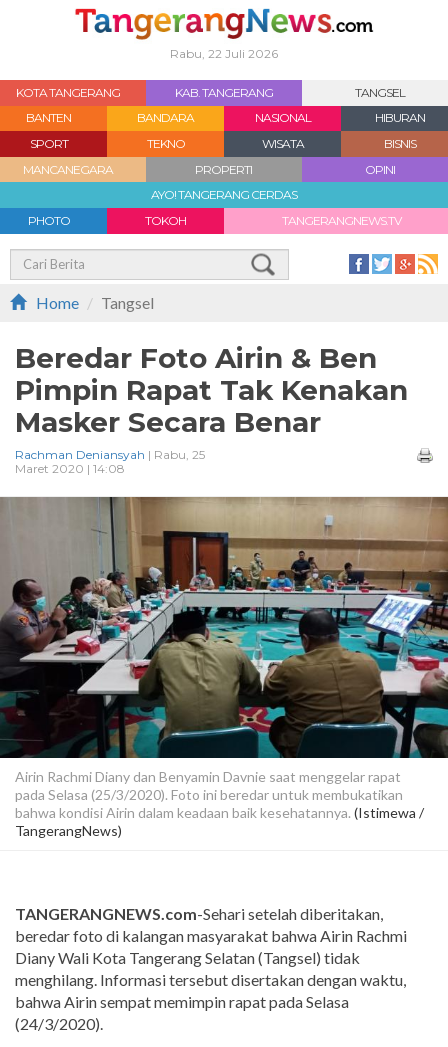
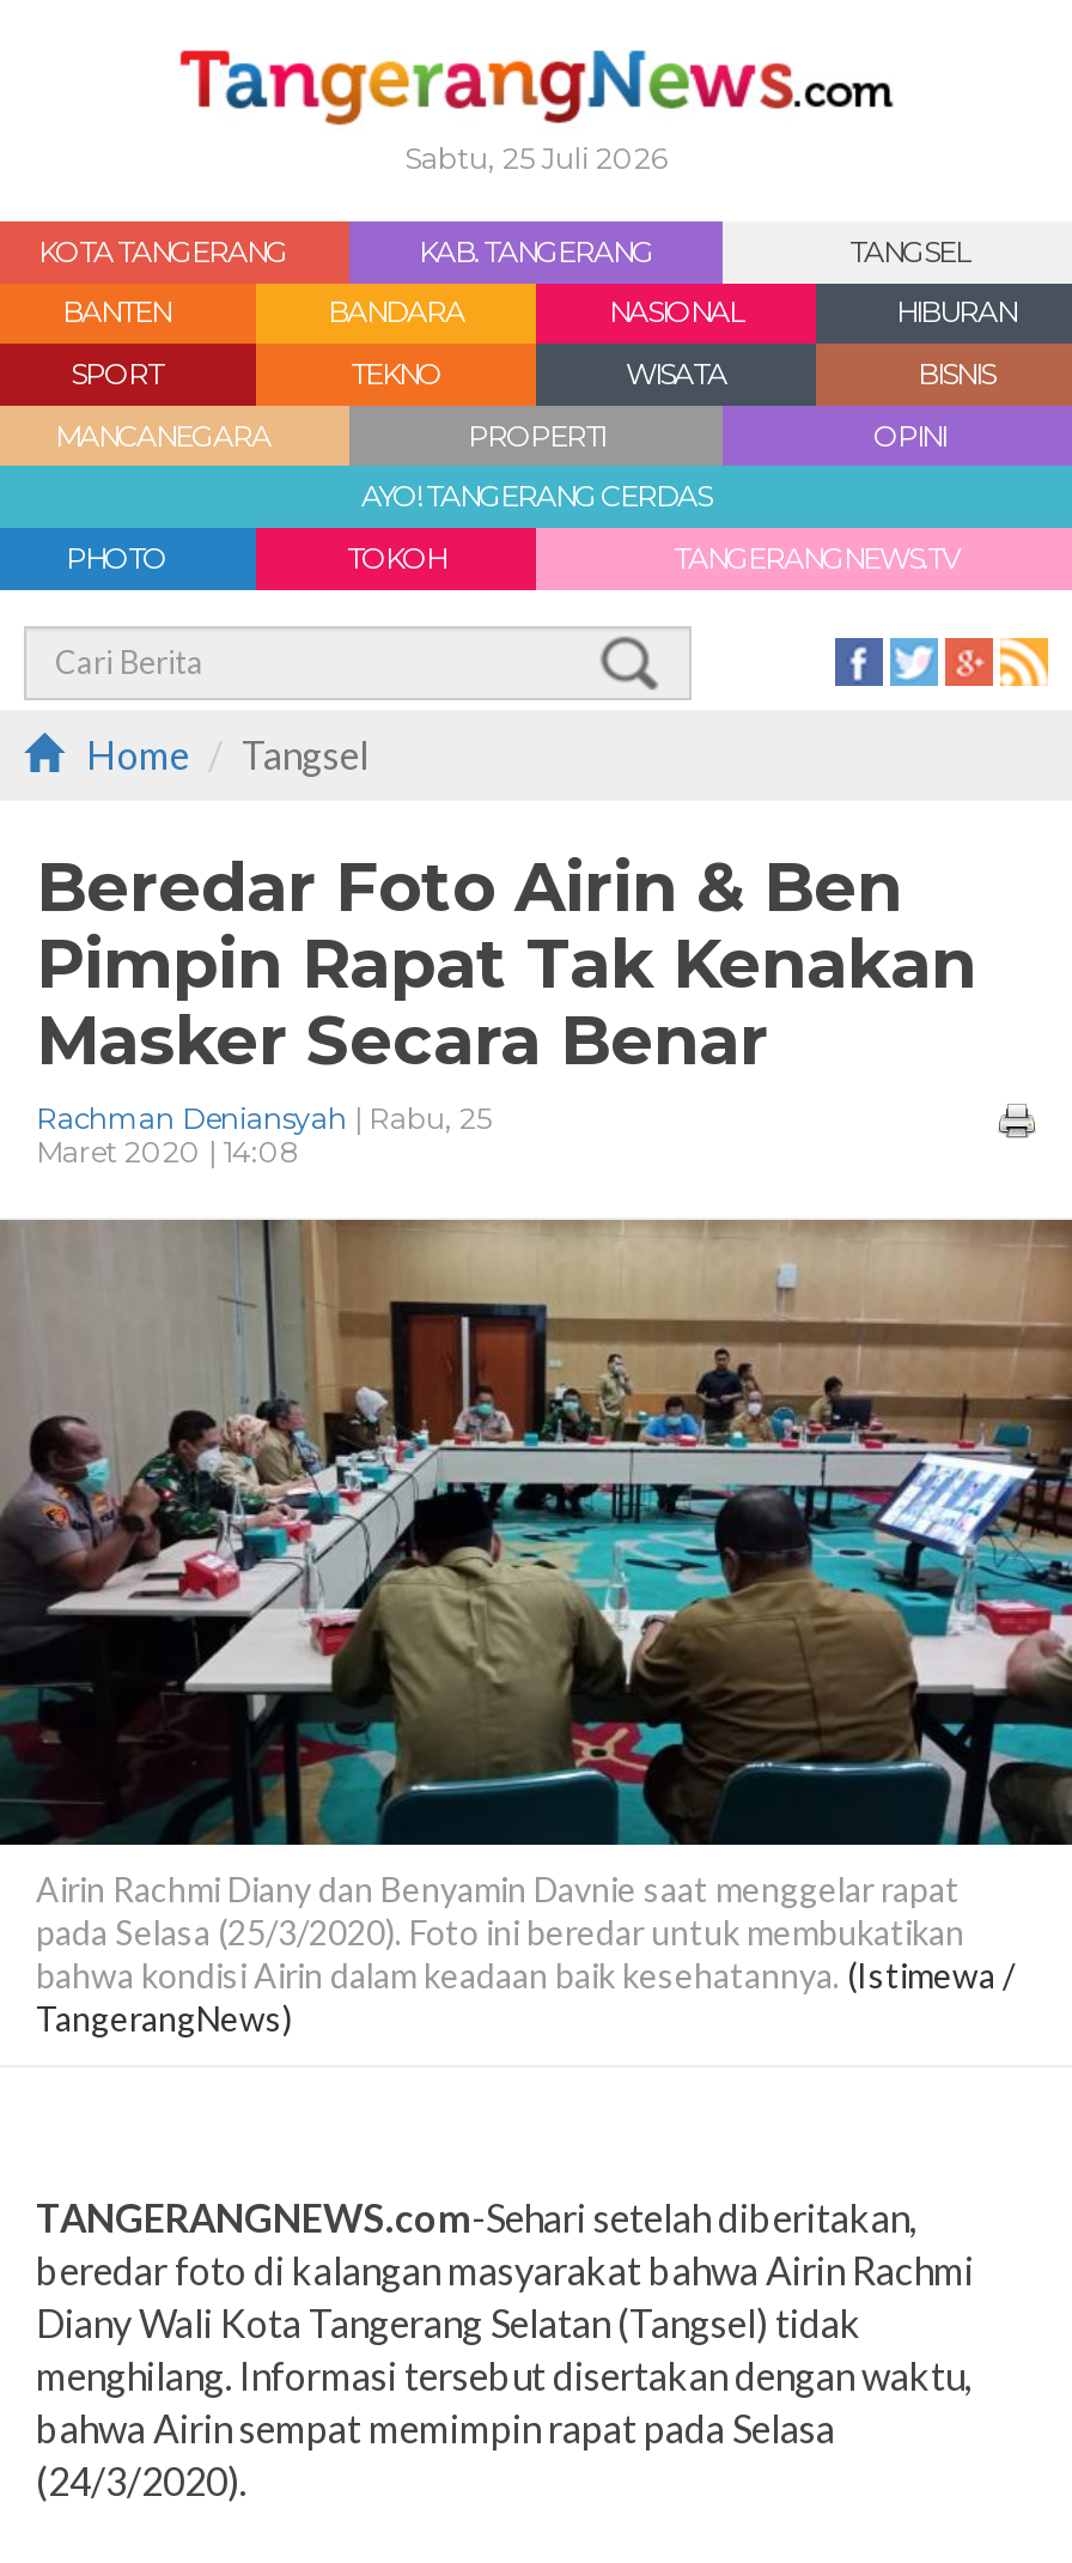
- Rabu, 22 Juli 2026
+ Sabtu, 25 Juli 2026
